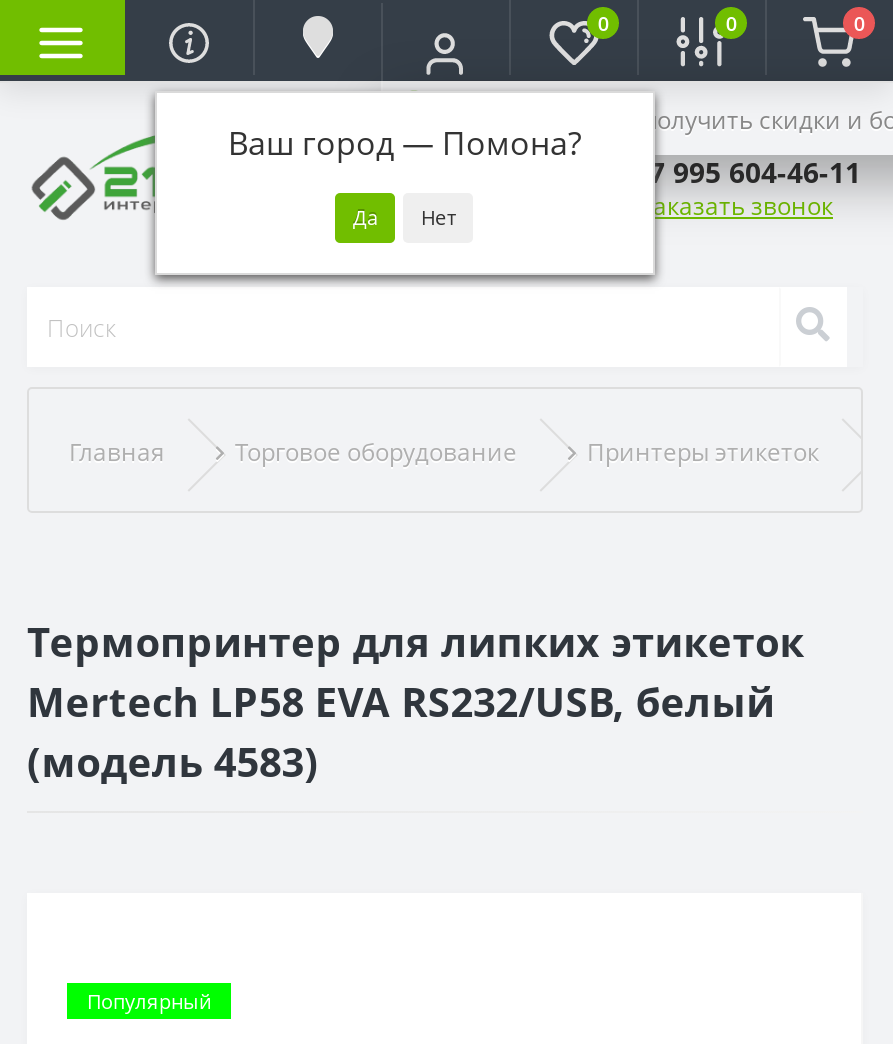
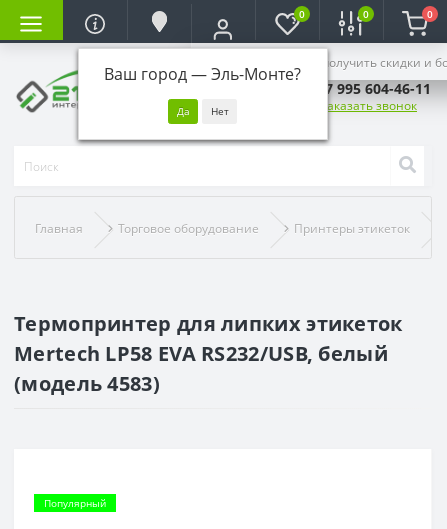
- Ваш город — Помона?
+ Ваш город — Эль-Монте?
